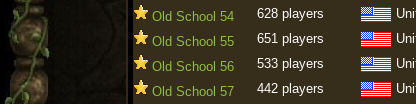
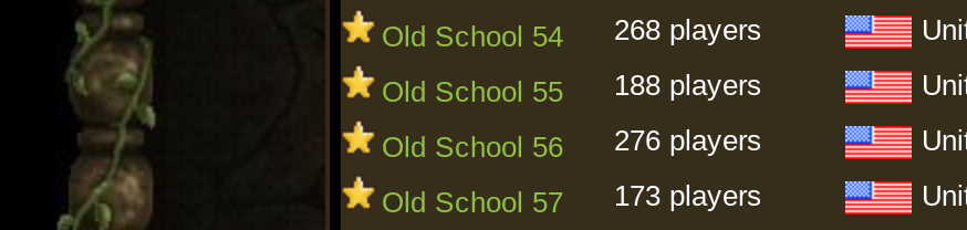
- Old School 54 628 players
+ Old School 54 268 players

- Old School 55 651 players
+ Old School 55 188 players

- Old School 56 533 players
+ Old School 56 276 players

- Old School 57 442 players
+ Old School 57 173 players
